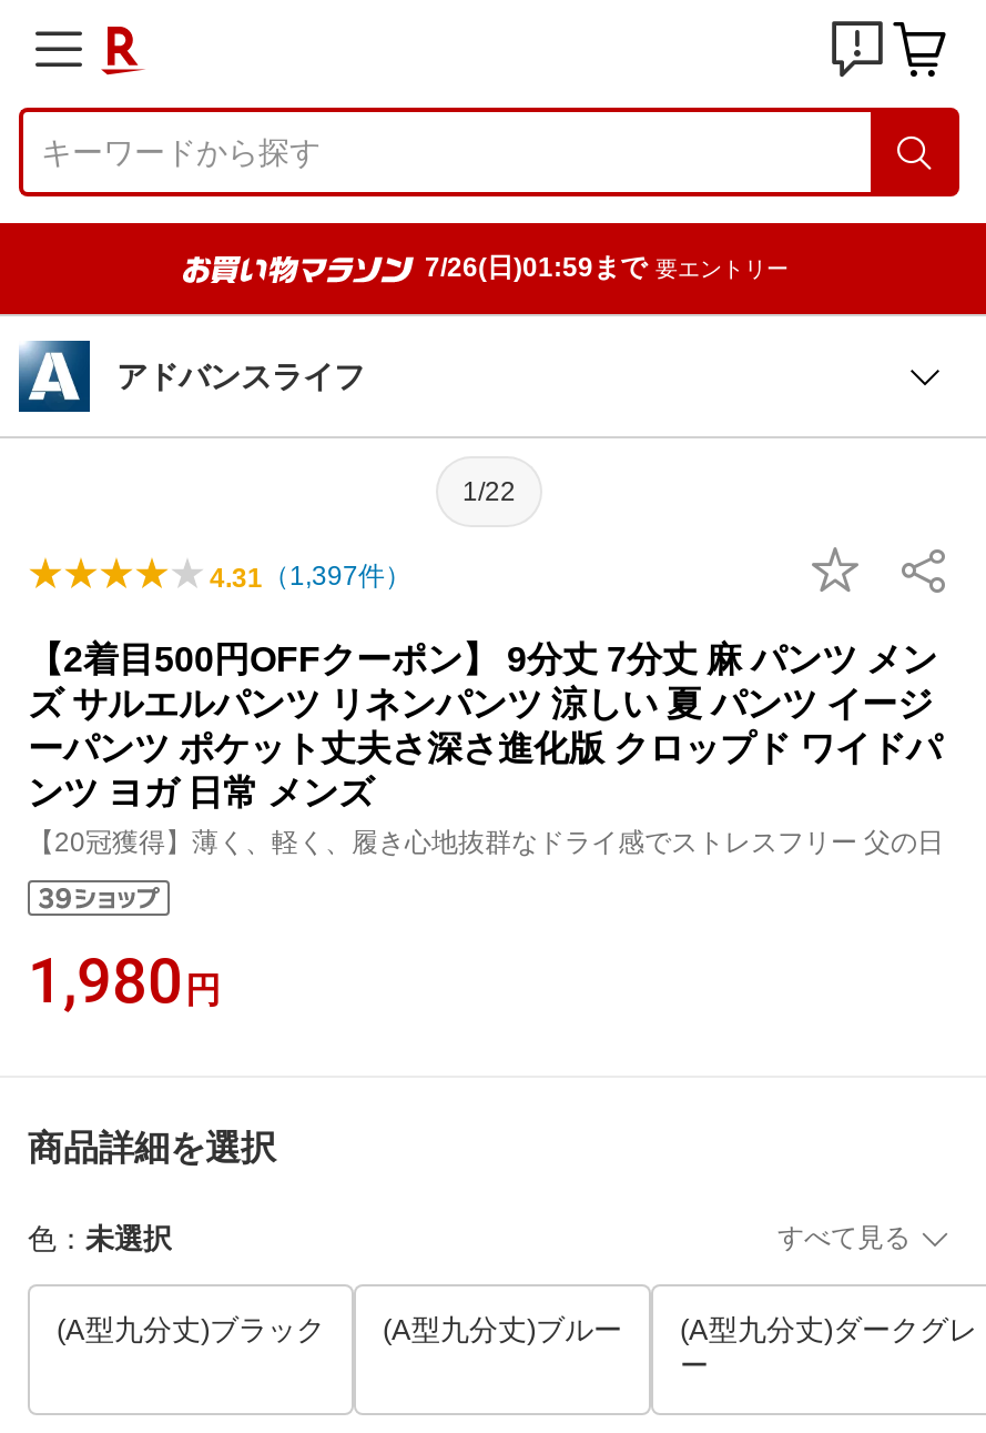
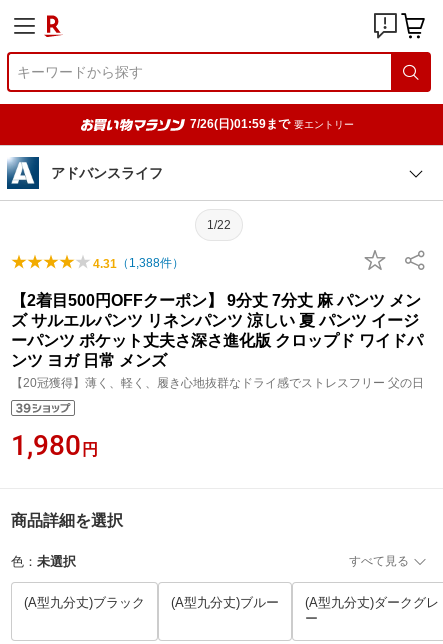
- 4.31（1,397件）
+ 4.31（1,388件）
